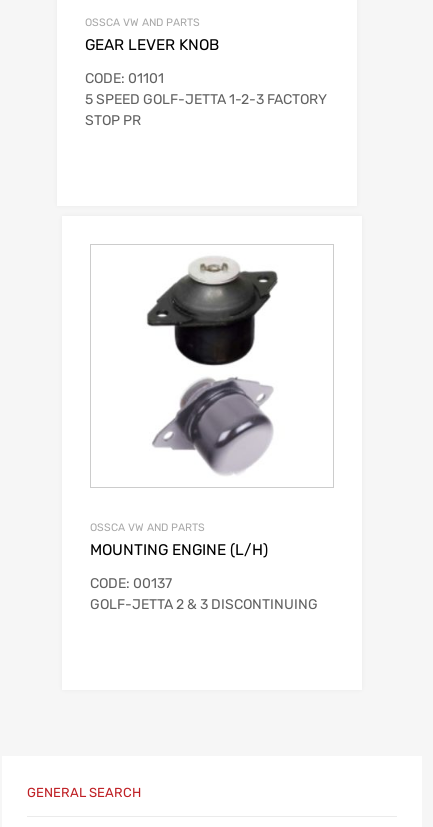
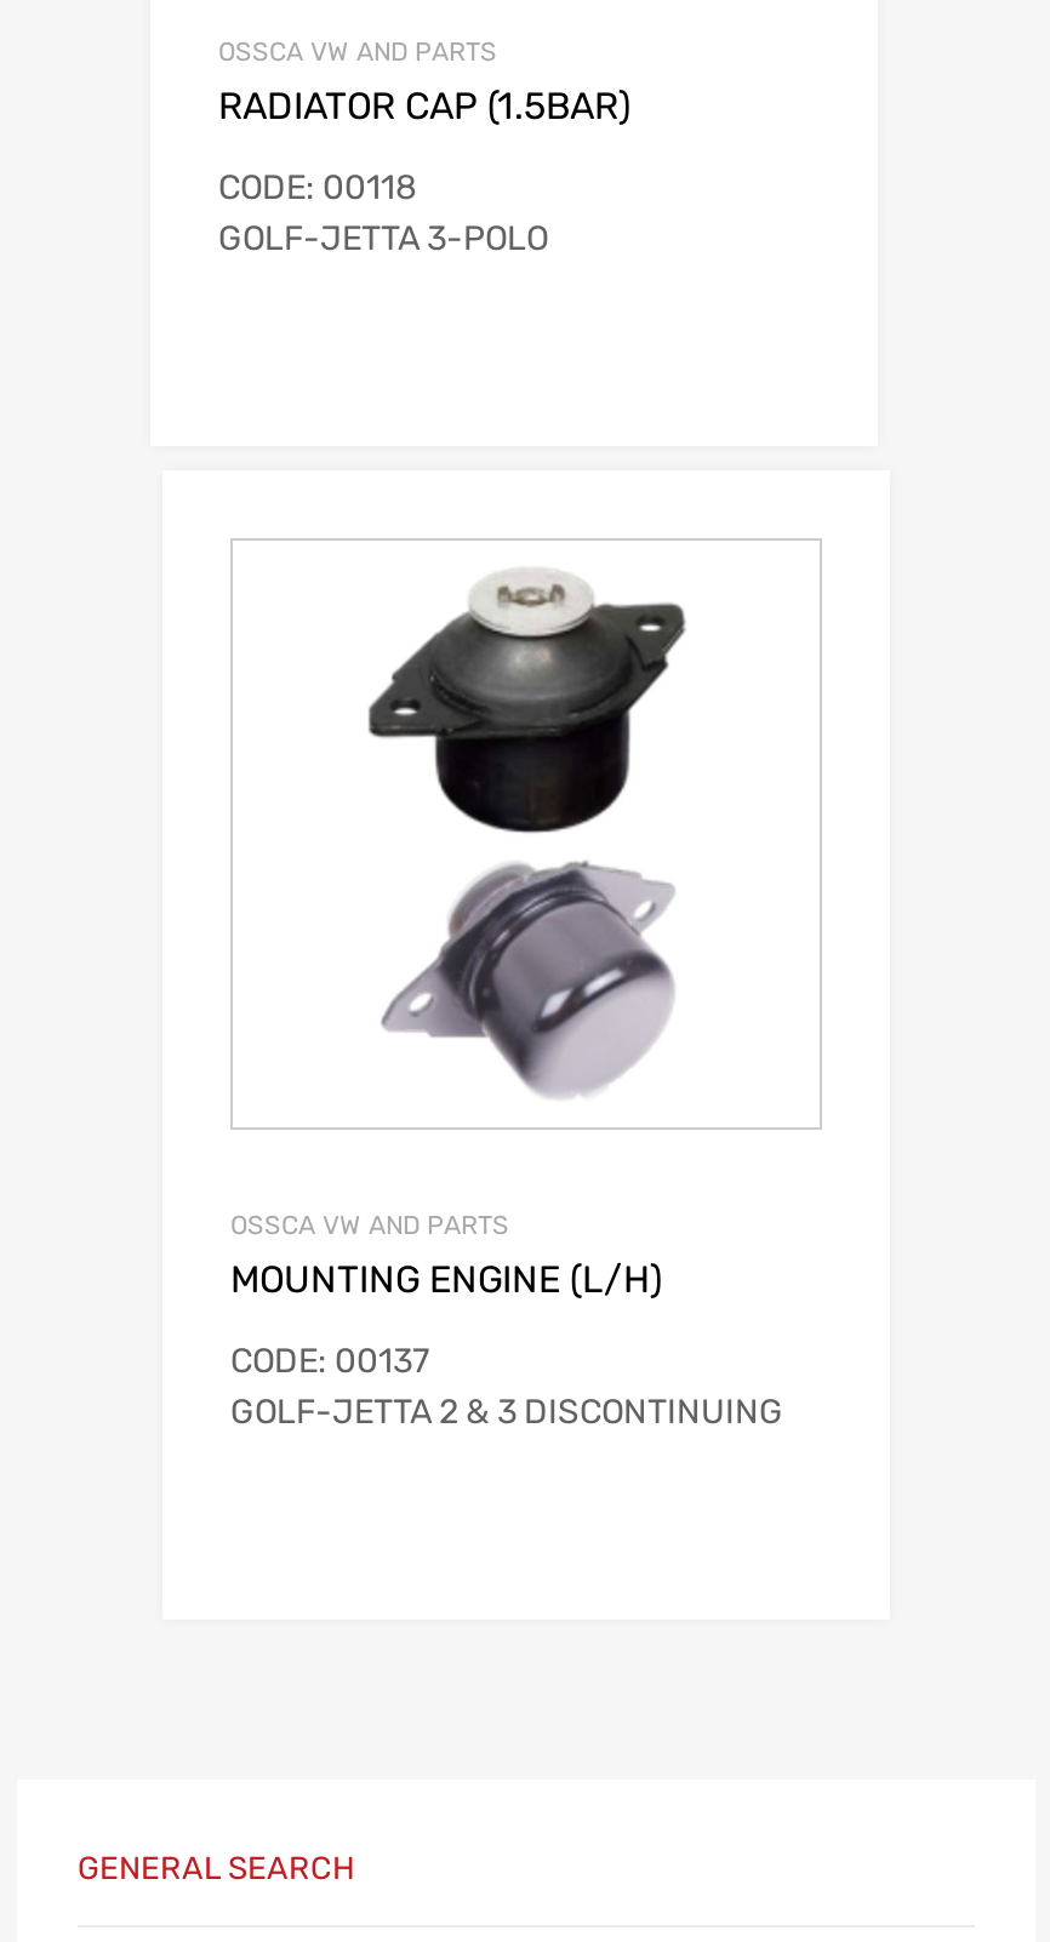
- GEAR LEVER KNOB
+ RADIATOR CAP (1.5BAR)

- CODE: 01101
- 5 SPEED GOLF-JETTA 1-2-3 FACTORY
- STOP PR
+ CODE: 00118
+ GOLF-JETTA 3-POLO
